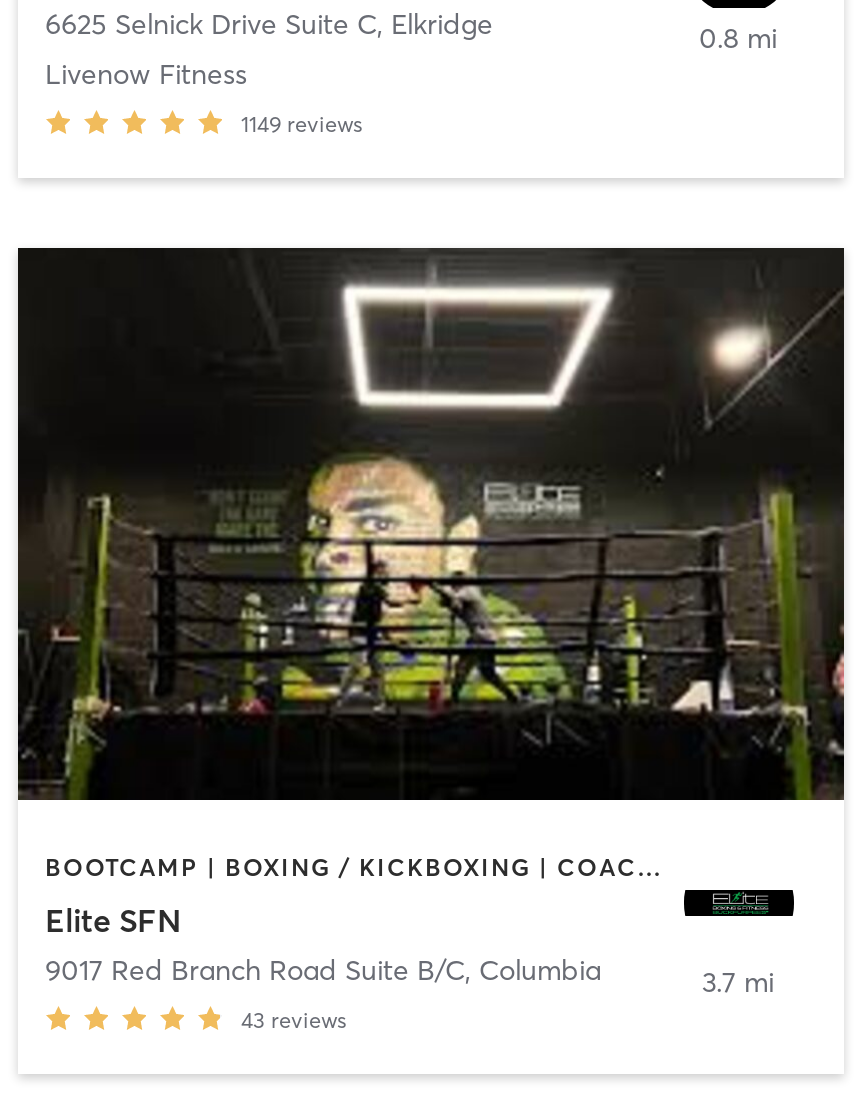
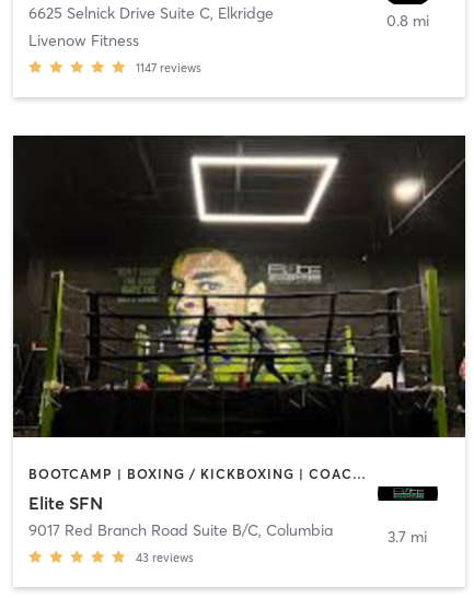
- 1149 reviews
+ 1147 reviews
